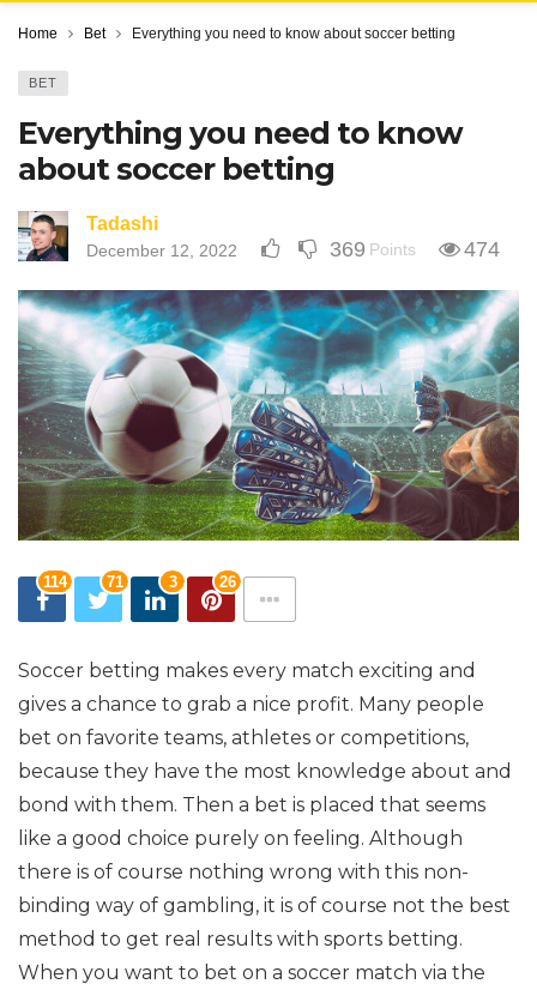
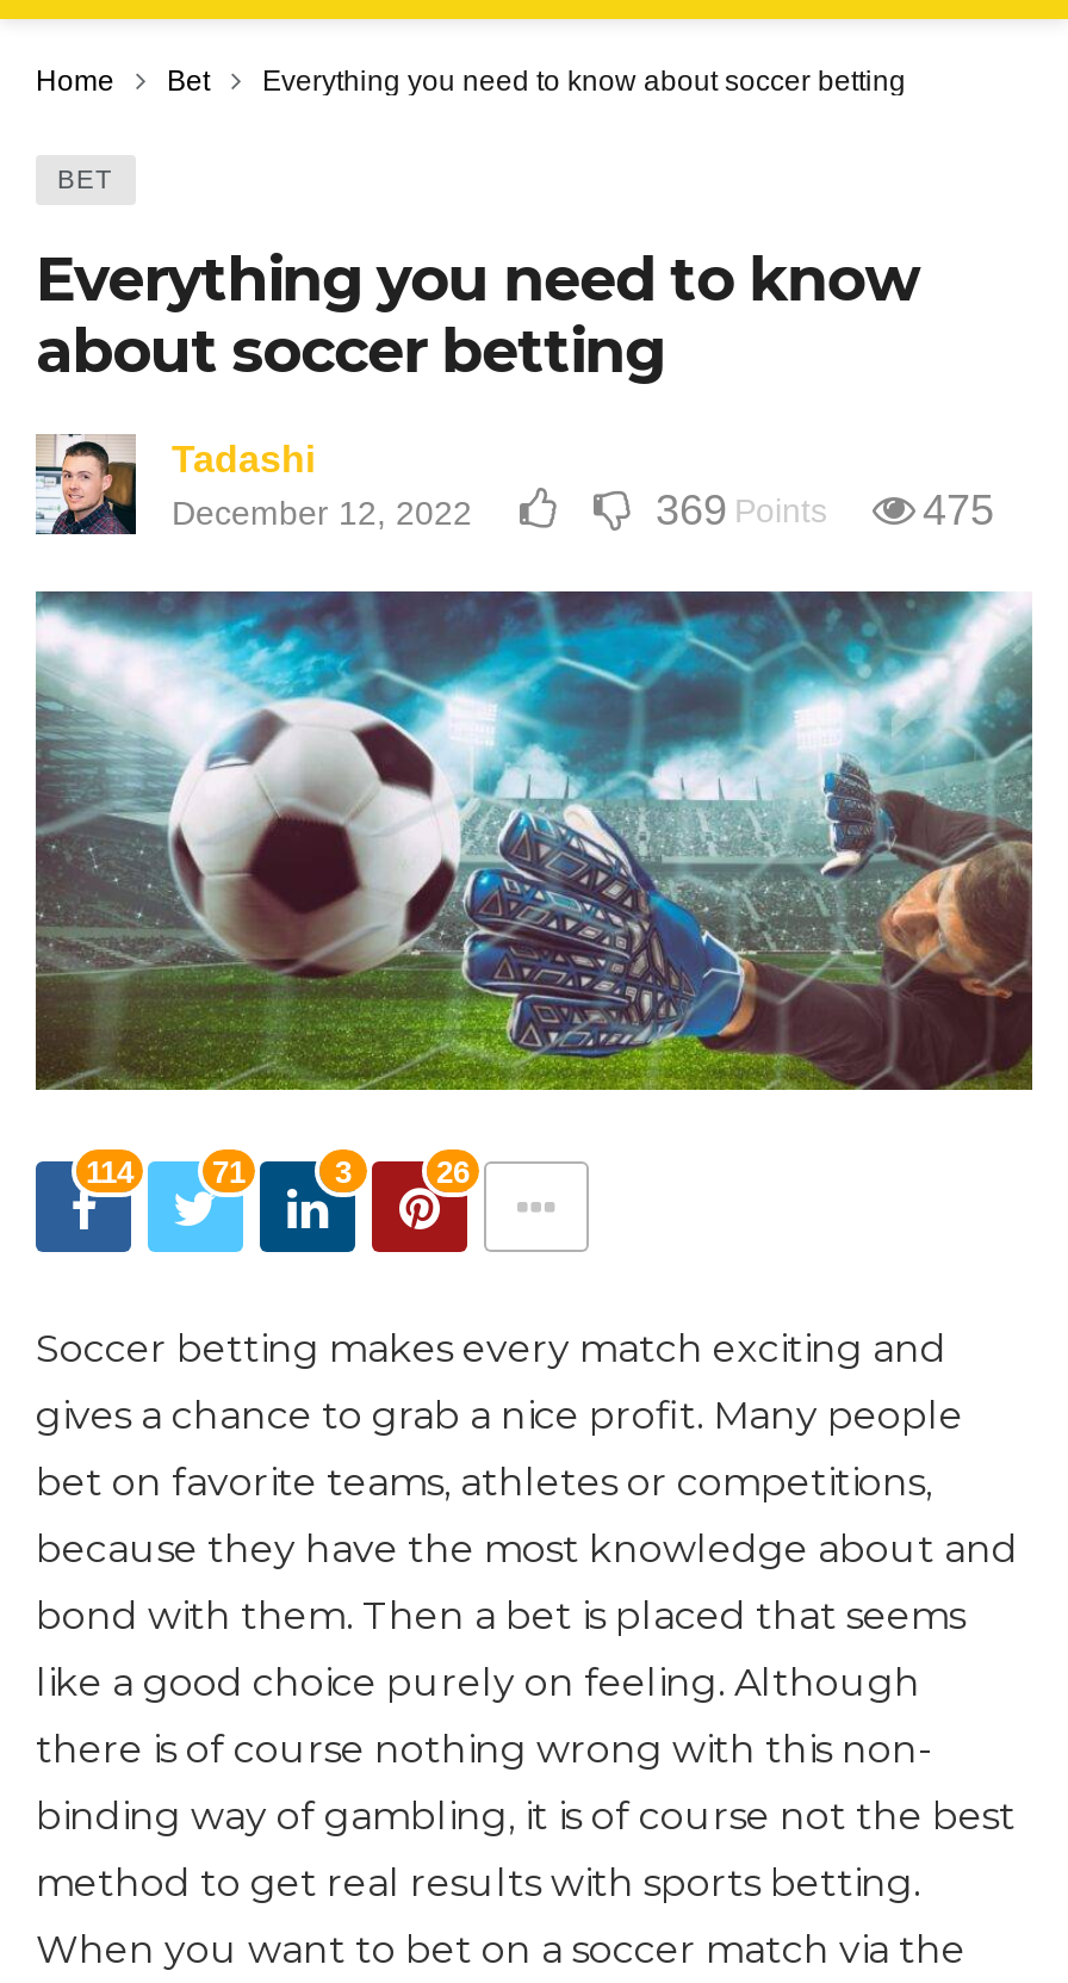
- 369 Points 474
+ 369 Points 475
